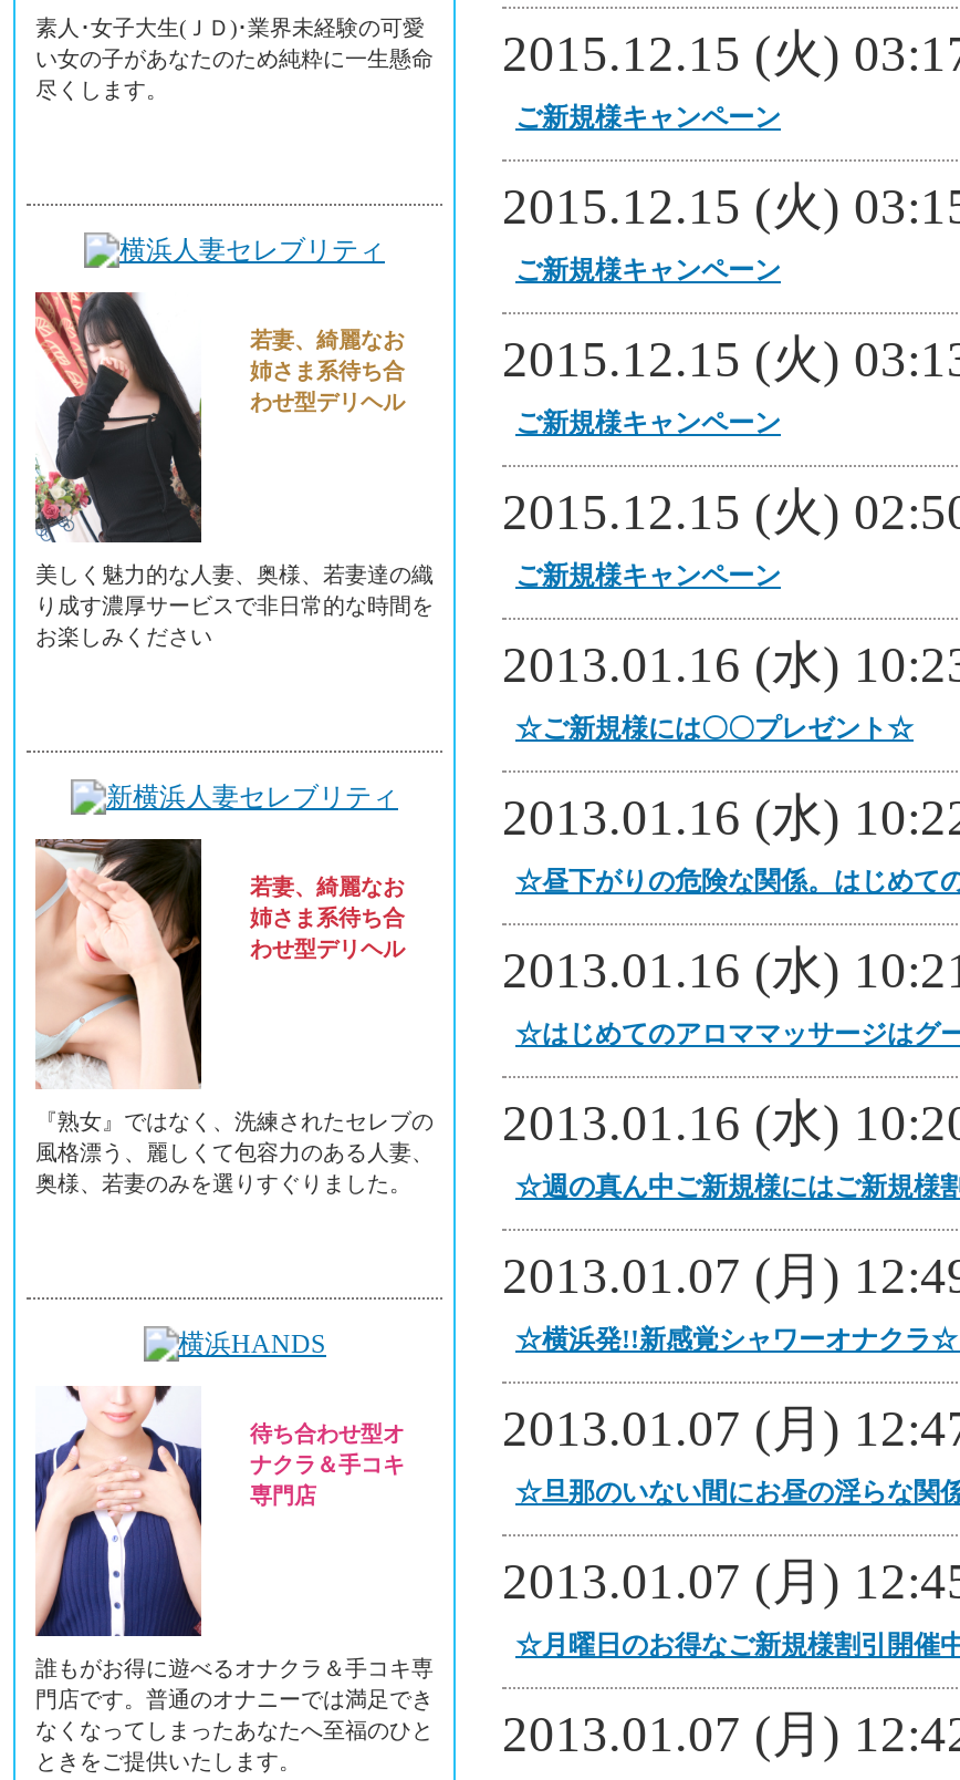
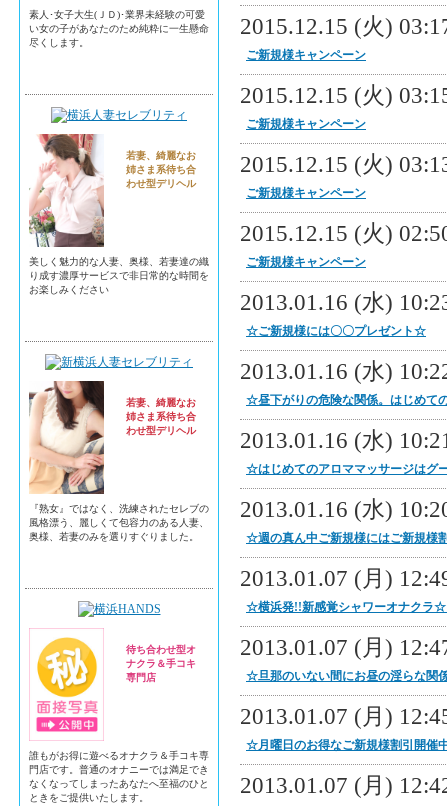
- [image]
+ [image]

- [image]
+ [image]

- [image]
+ [image]
